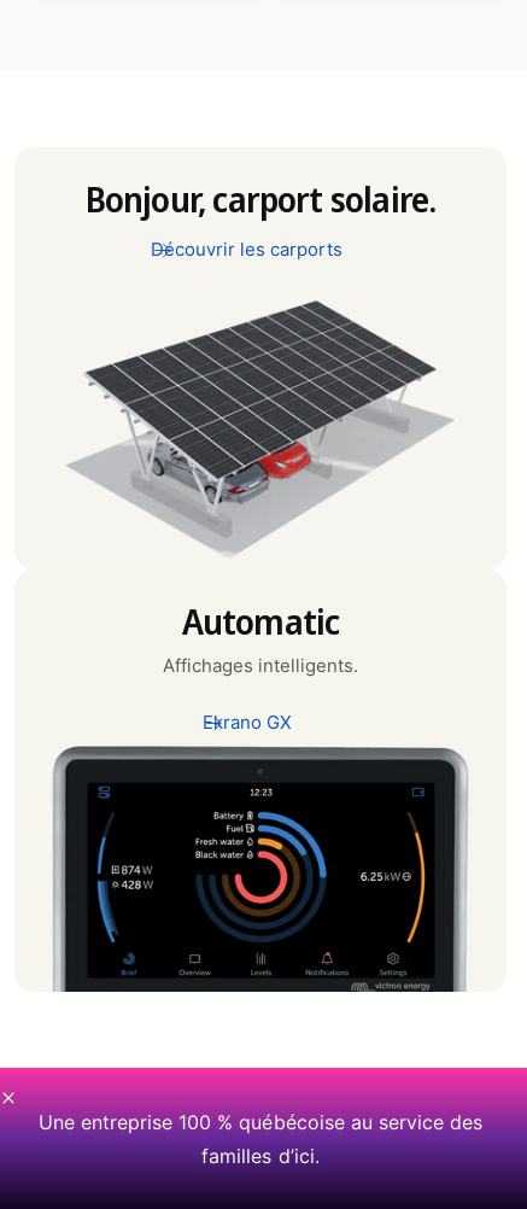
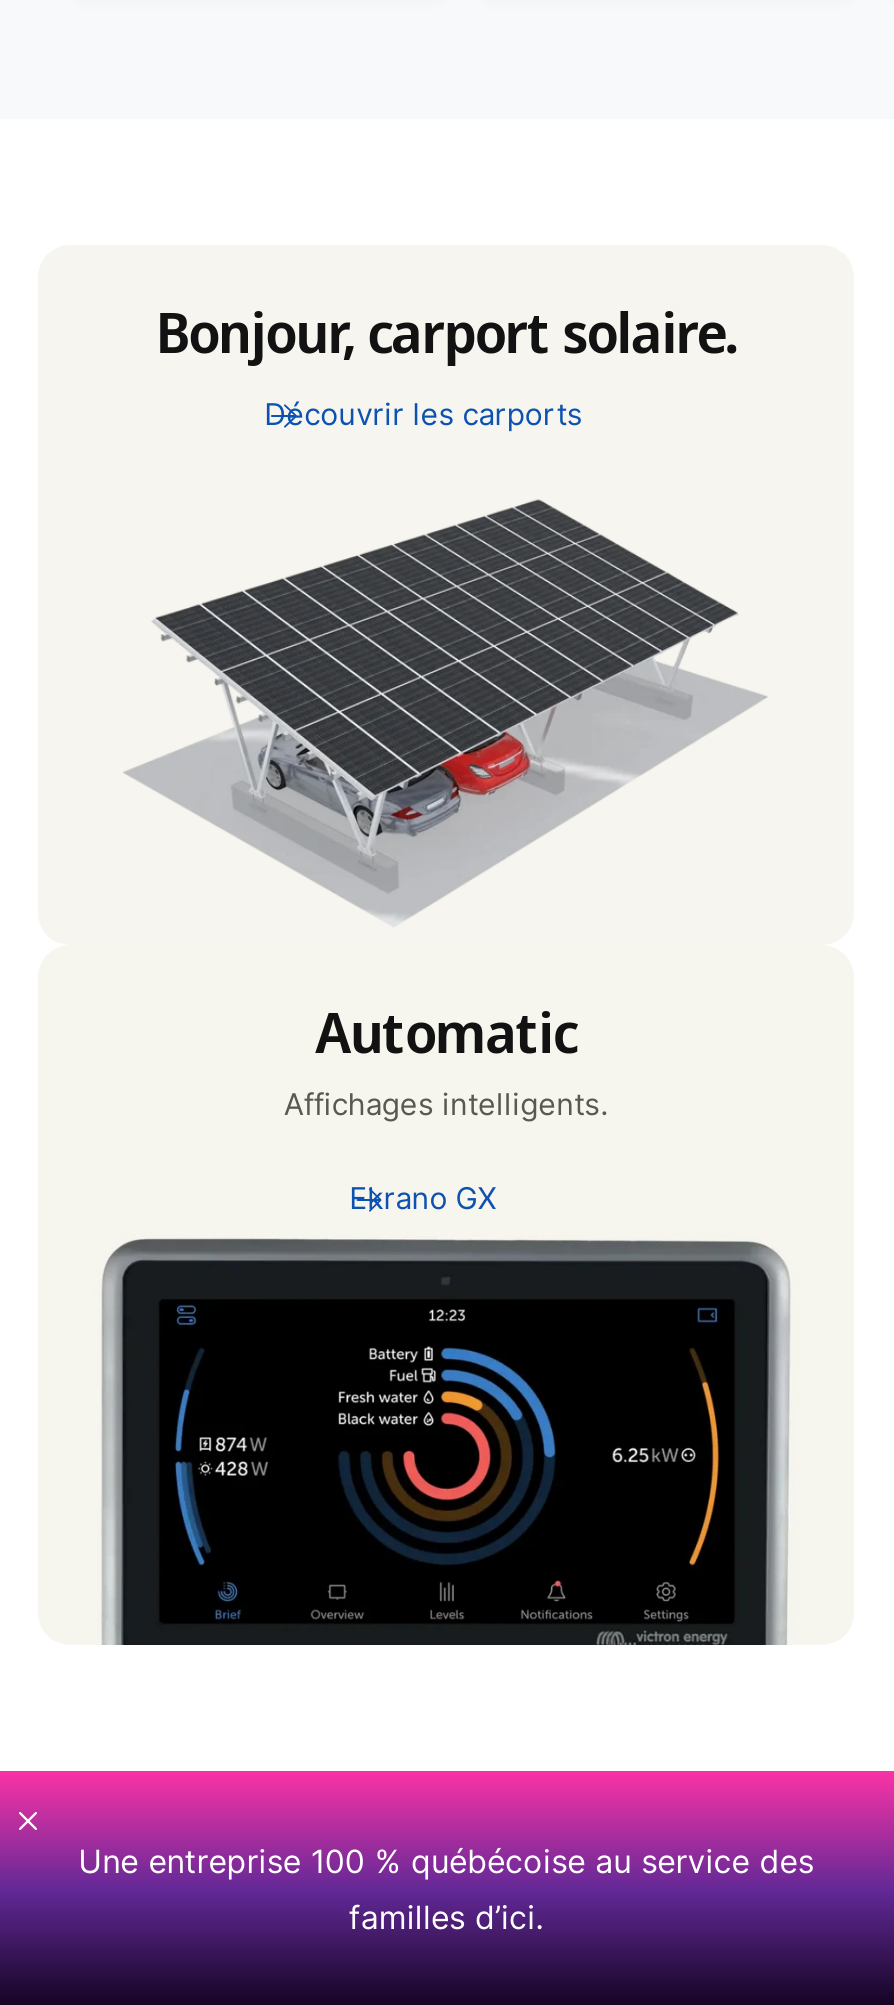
- Automatic
+ Automagic
